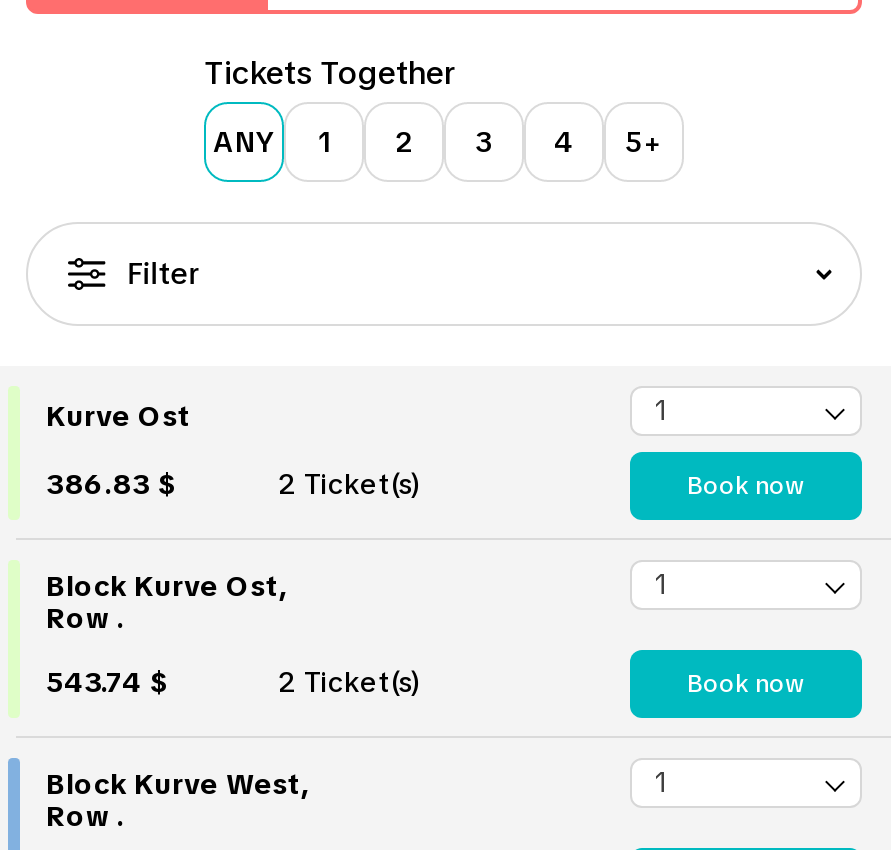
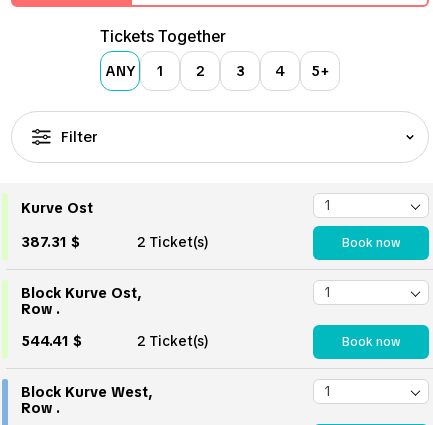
- 386.83 $
+ 387.31 $

- 543.74 $
+ 544.41 $
